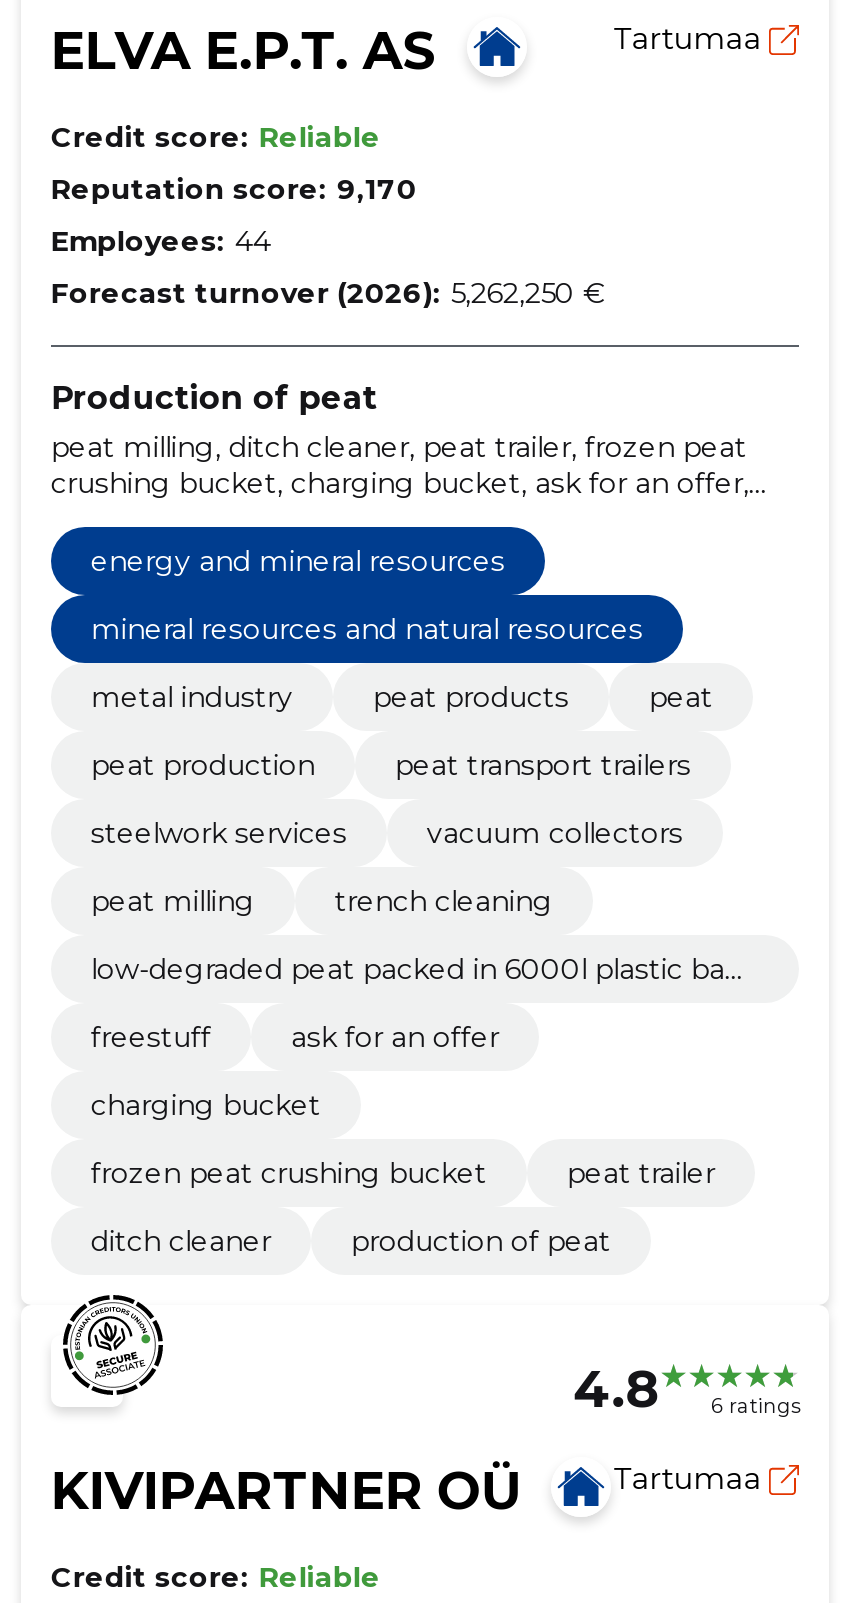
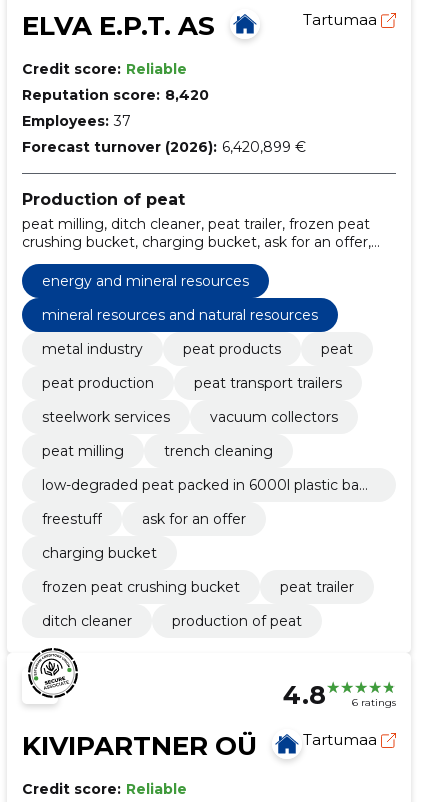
- Reputation score: 9,170
+ Reputation score: 8,420

- Employees: 44
+ Employees: 37

- Forecast turnover (2026): 5,262,250 €
+ Forecast turnover (2026): 6,420,899 €
